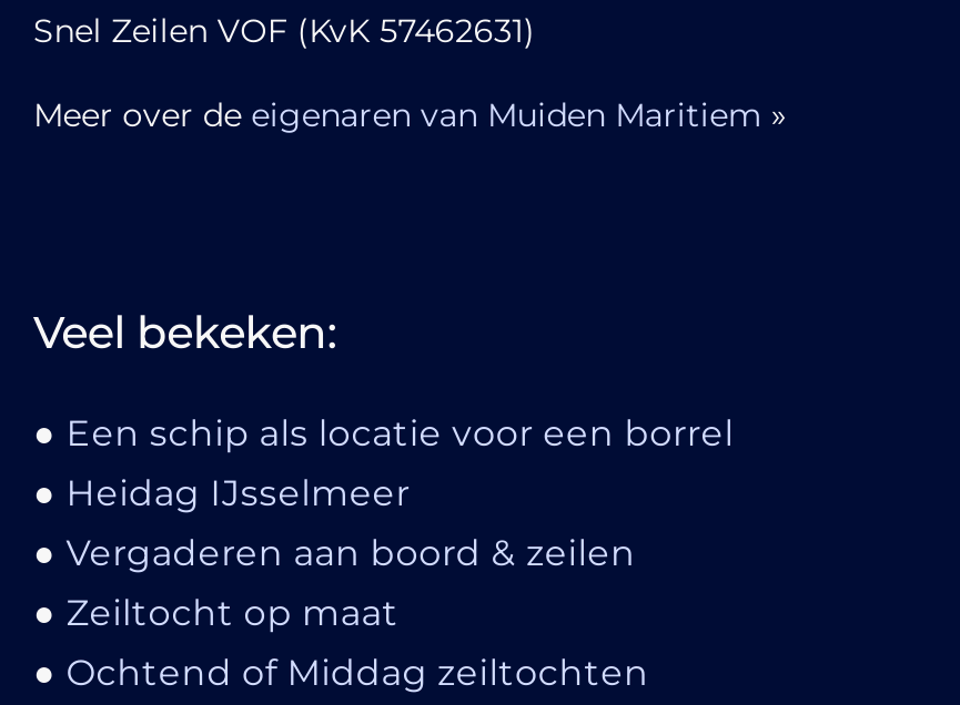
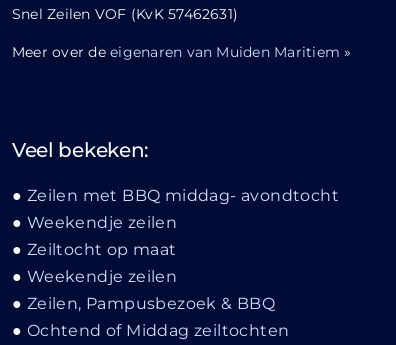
- Een schip als locatie voor een borrel
- Heidag IJsselmeer
- Vergaderen aan boord & zeilen
+ Zeilen met BBQ middag- avondtocht
+ Weekendje zeilen

moved up: Zeiltocht op maat

+ Weekendje zeilen
+ Zeilen, Pampusbezoek & BBQ
